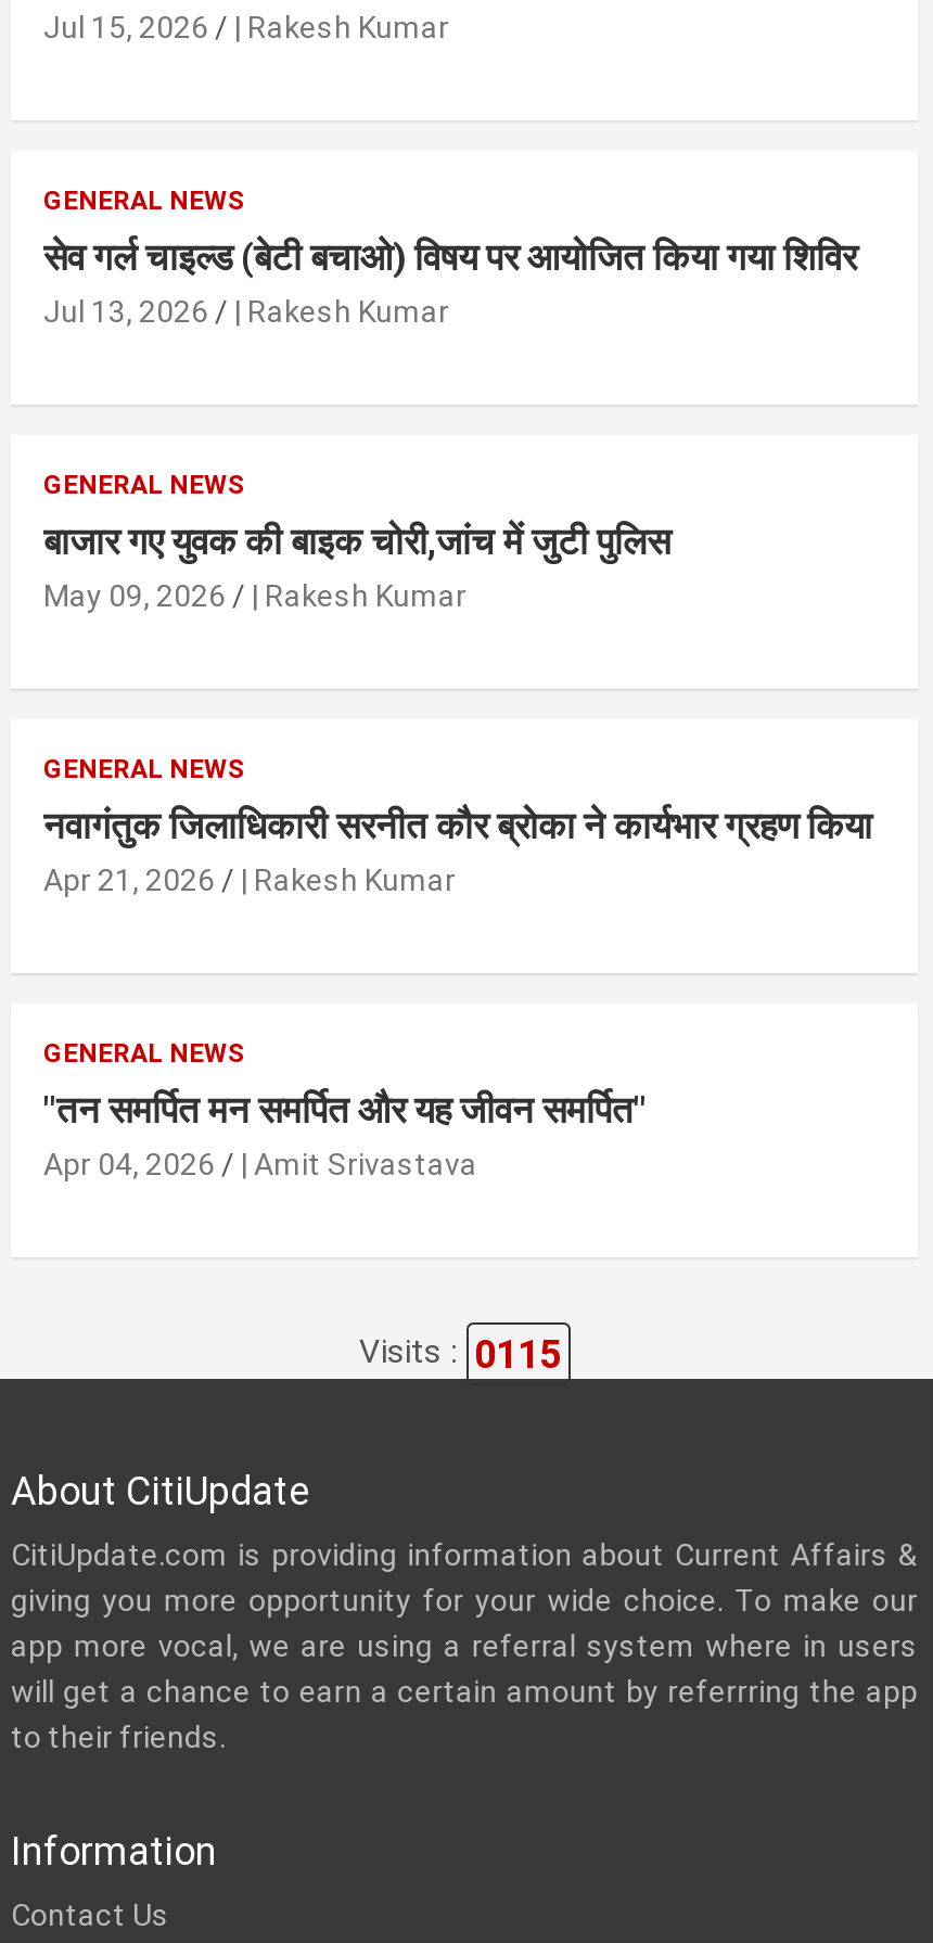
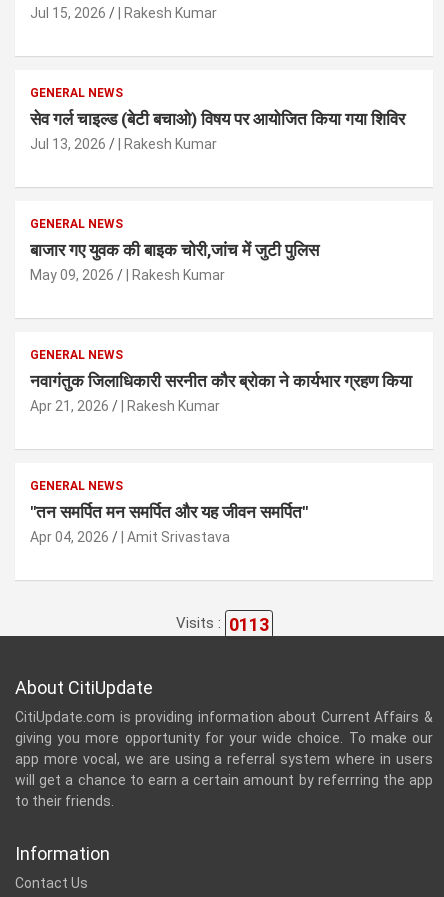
- Visits : 0115
+ Visits : 0113
